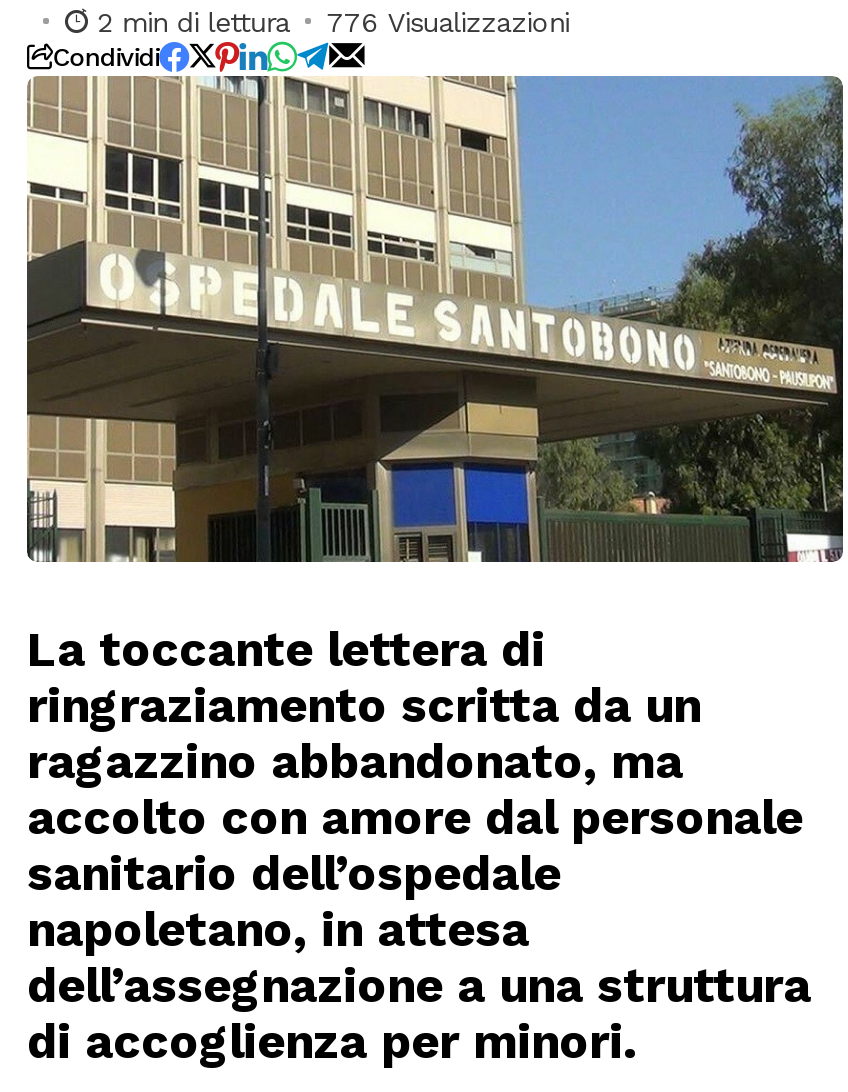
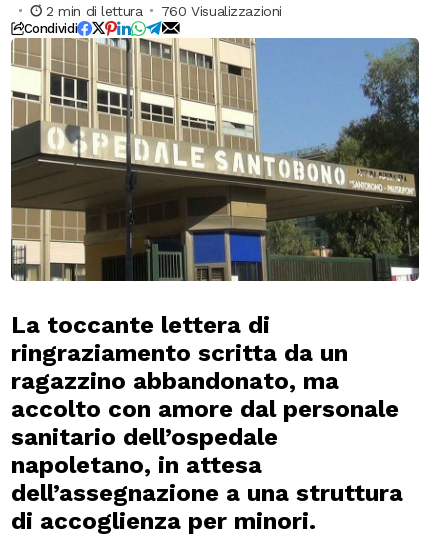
- 776 Visualizzazioni
+ 760 Visualizzazioni
